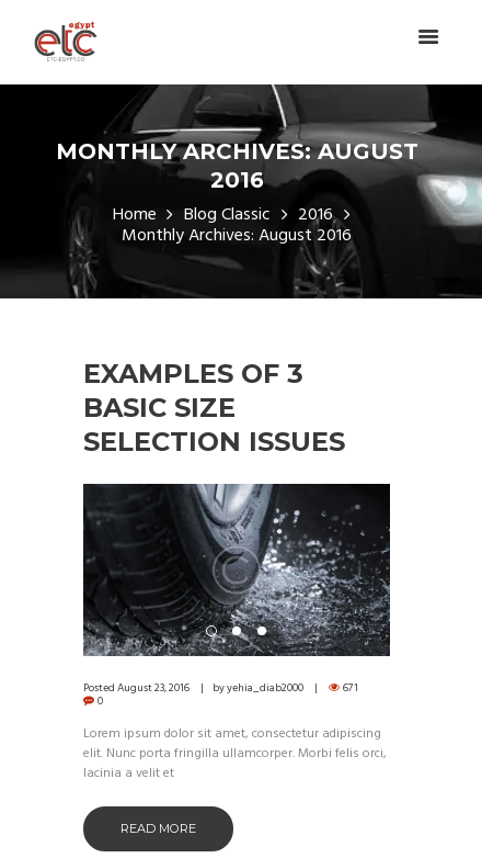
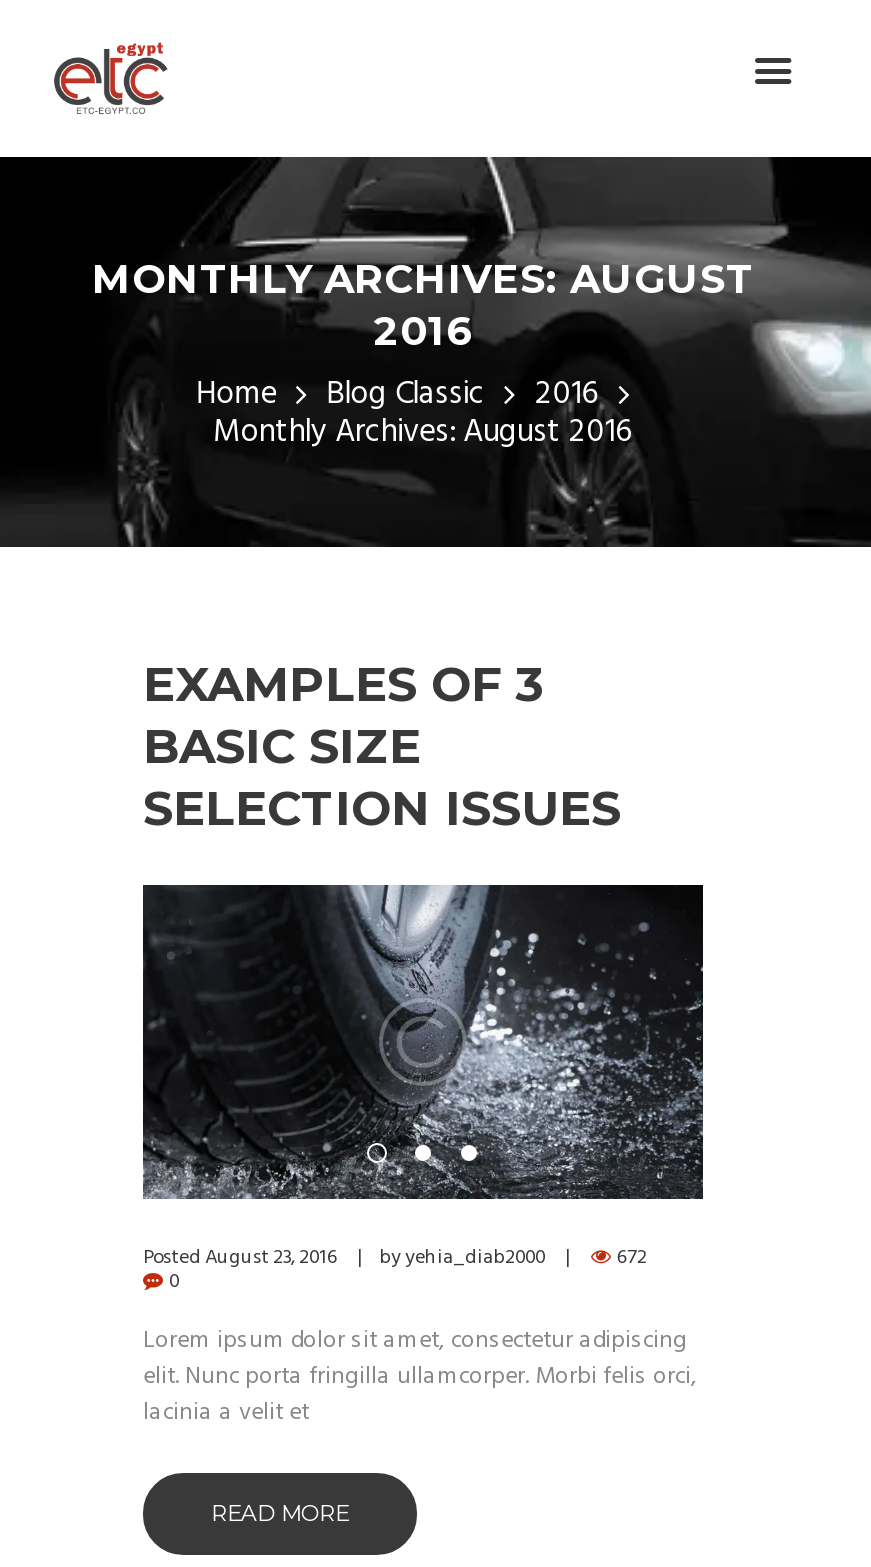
- 671
+ 672
